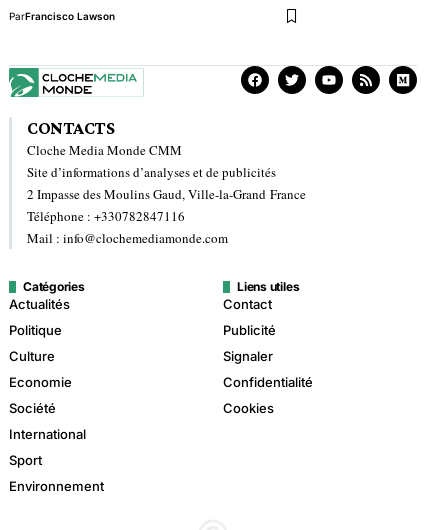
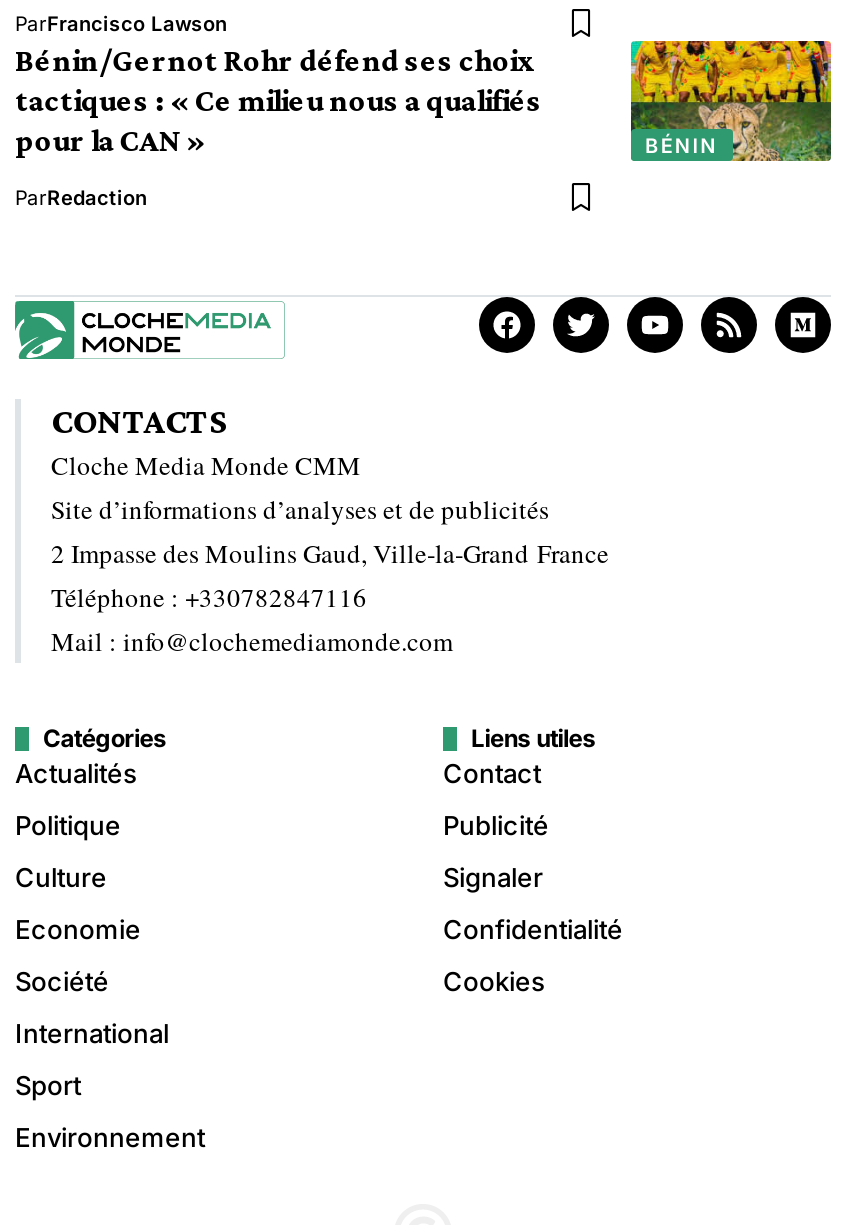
+ Bénin/Gernot Rohr défend ses choix
+ tactiques : « Ce milieu nous a qualifiés
+ pour la CAN »
+ ParRedaction

+ [image]
+ BÉNIN
